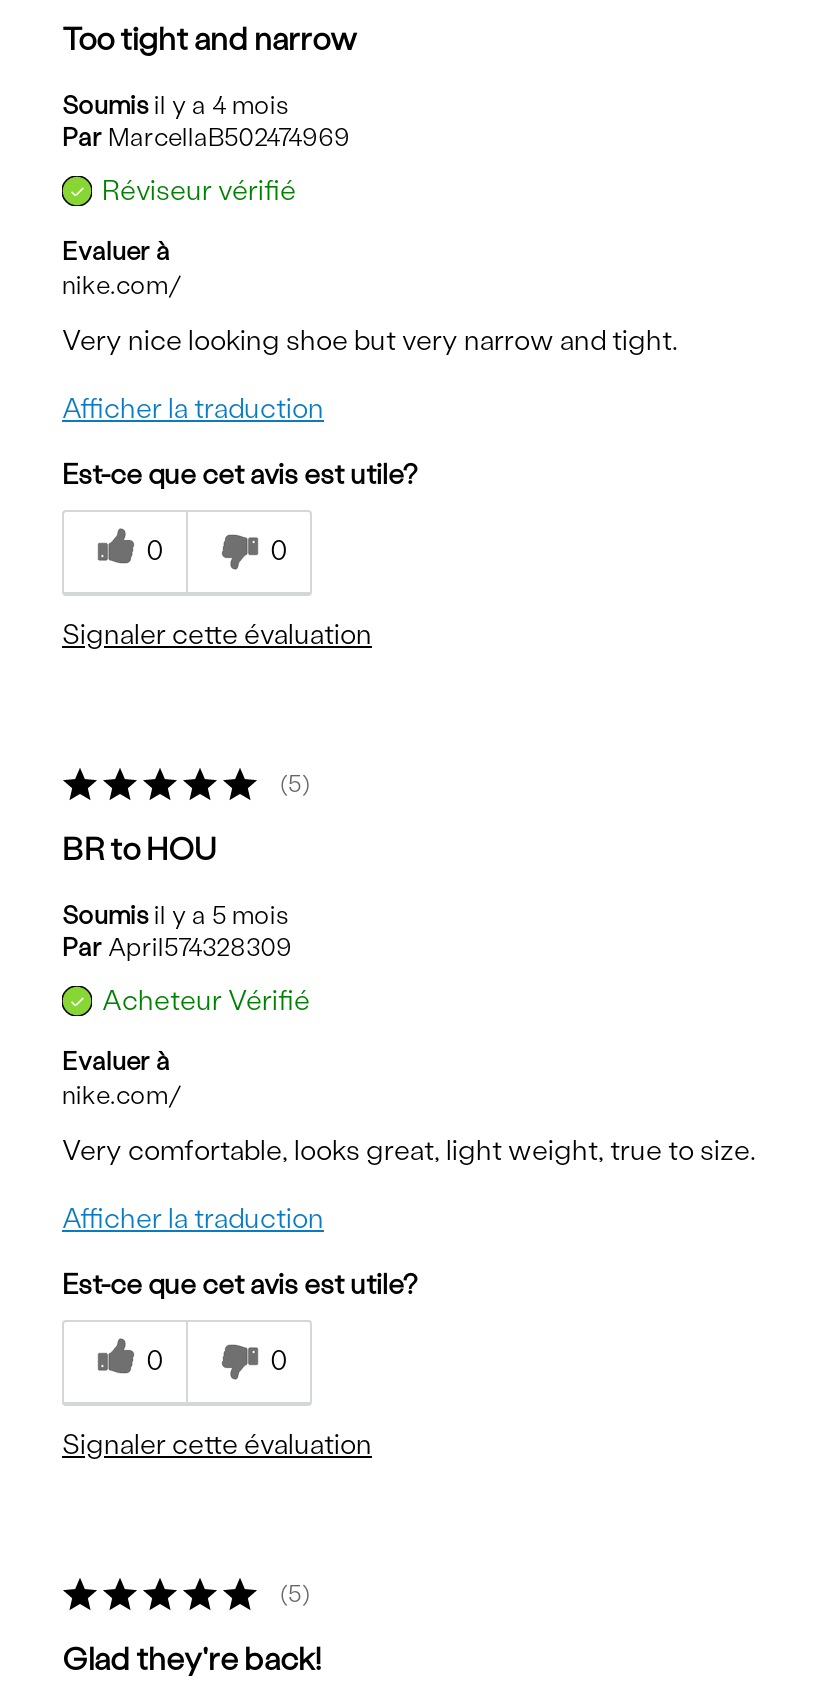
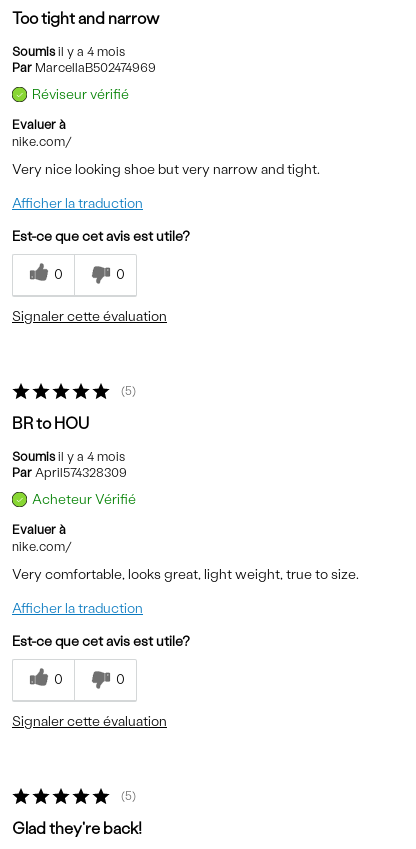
- Soumis il y a 5 mois
+ Soumis il y a 4 mois
